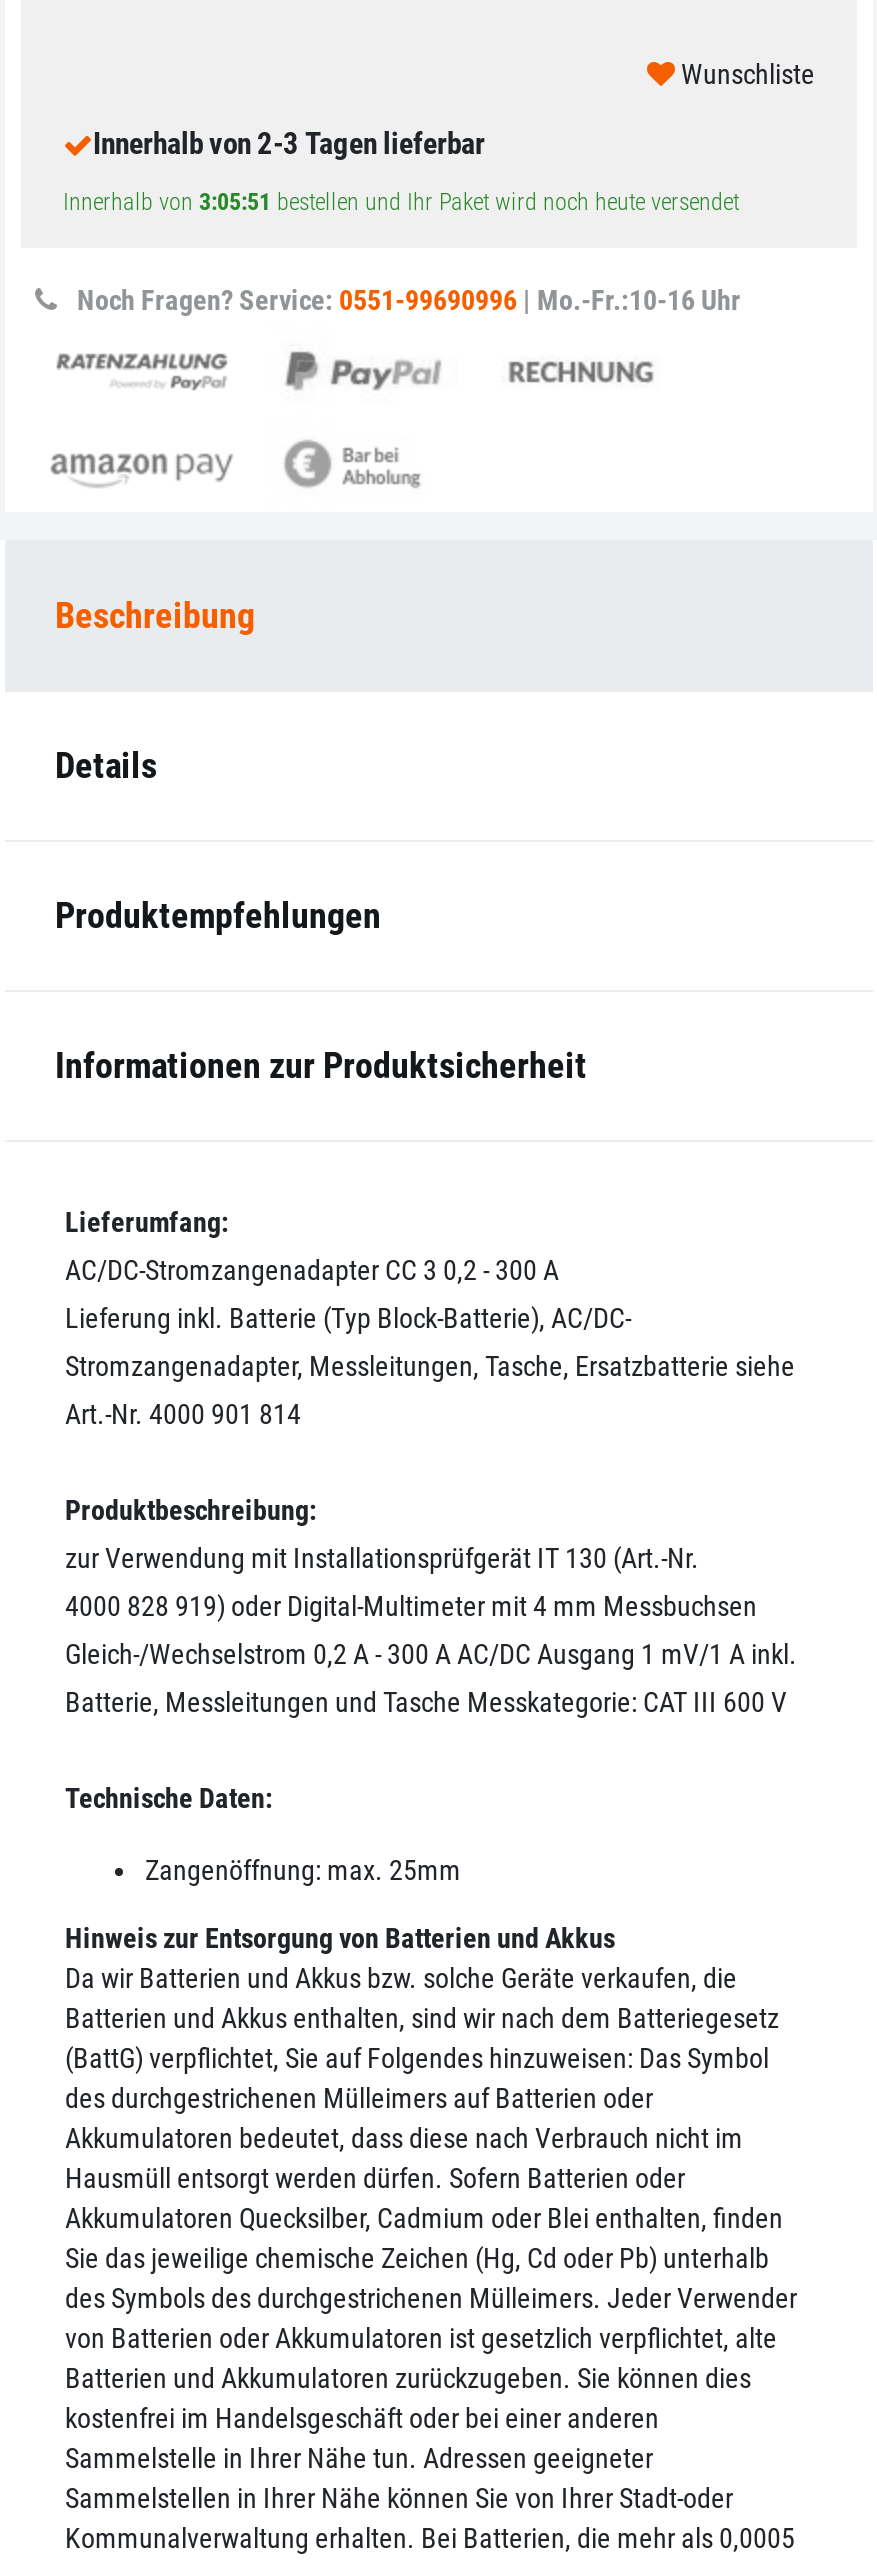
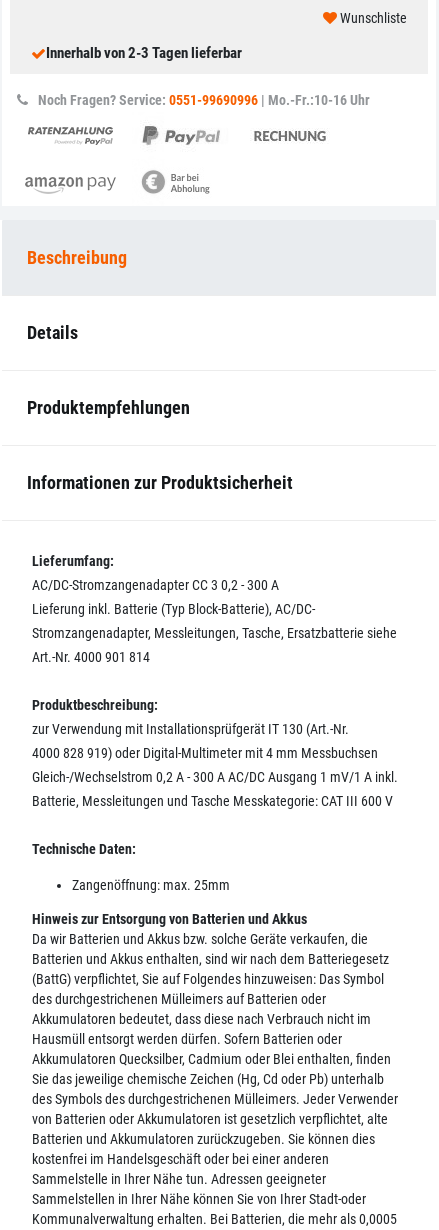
- Innerhalb von 3:05:51 bestellen und Ihr Paket wird noch heute versendet
